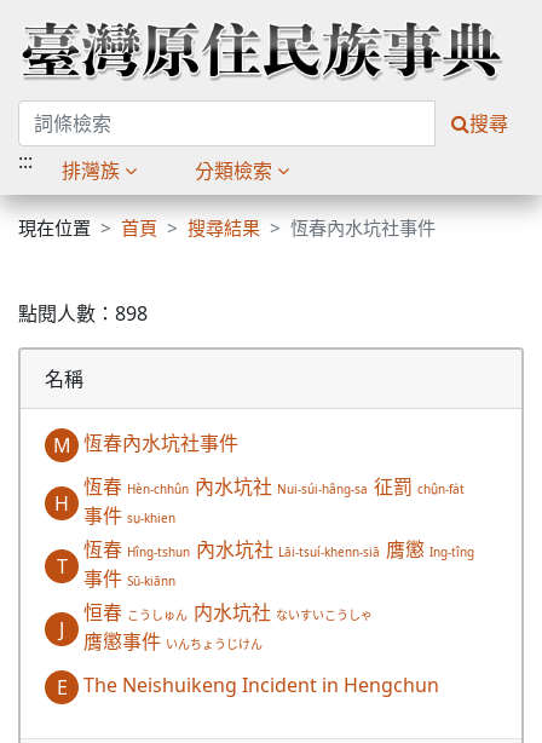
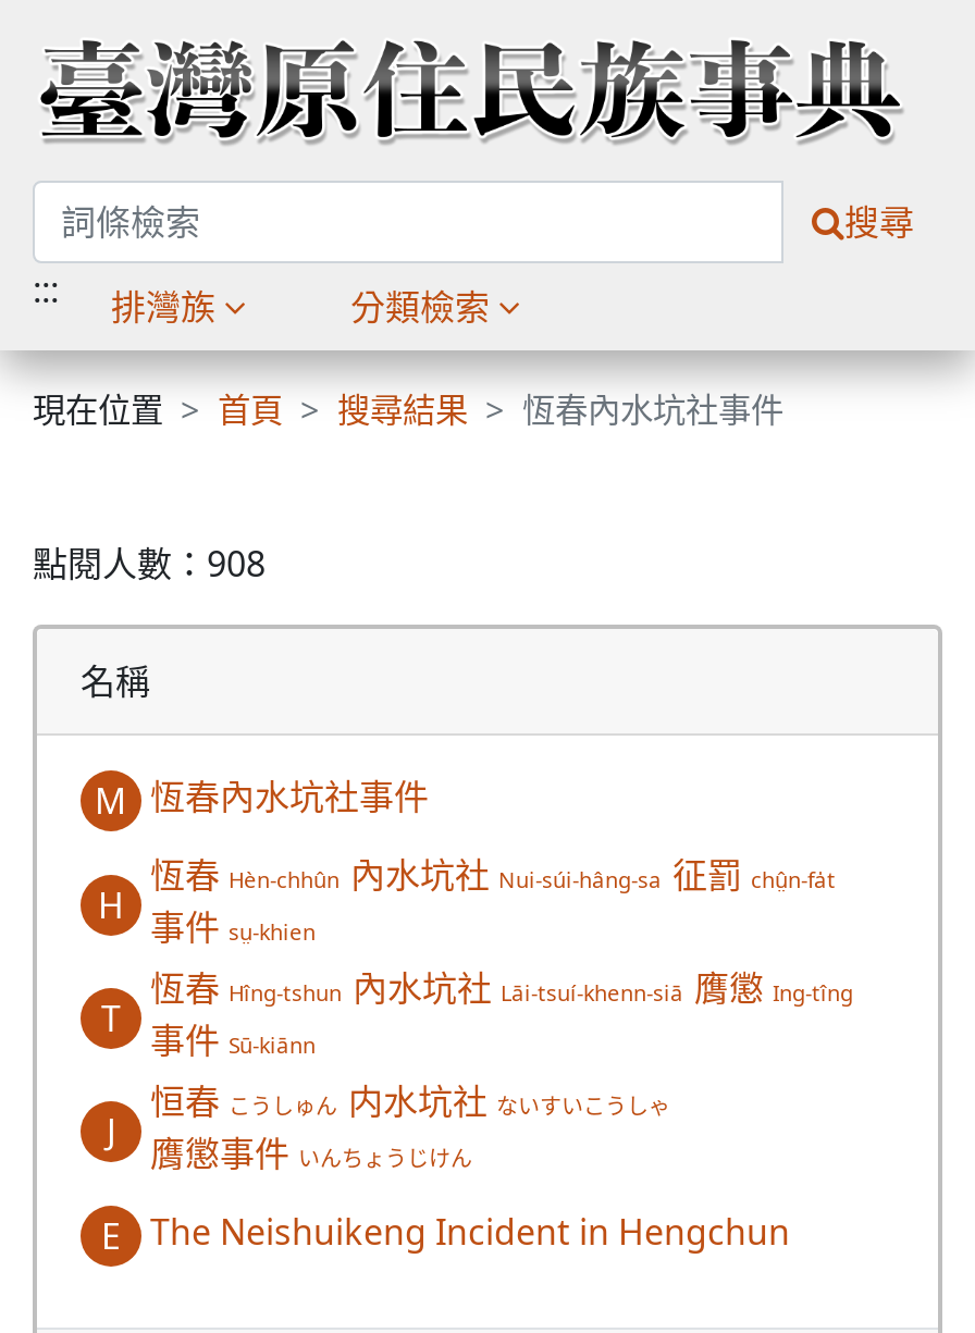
- 點閱人數：898
+ 點閱人數：908
